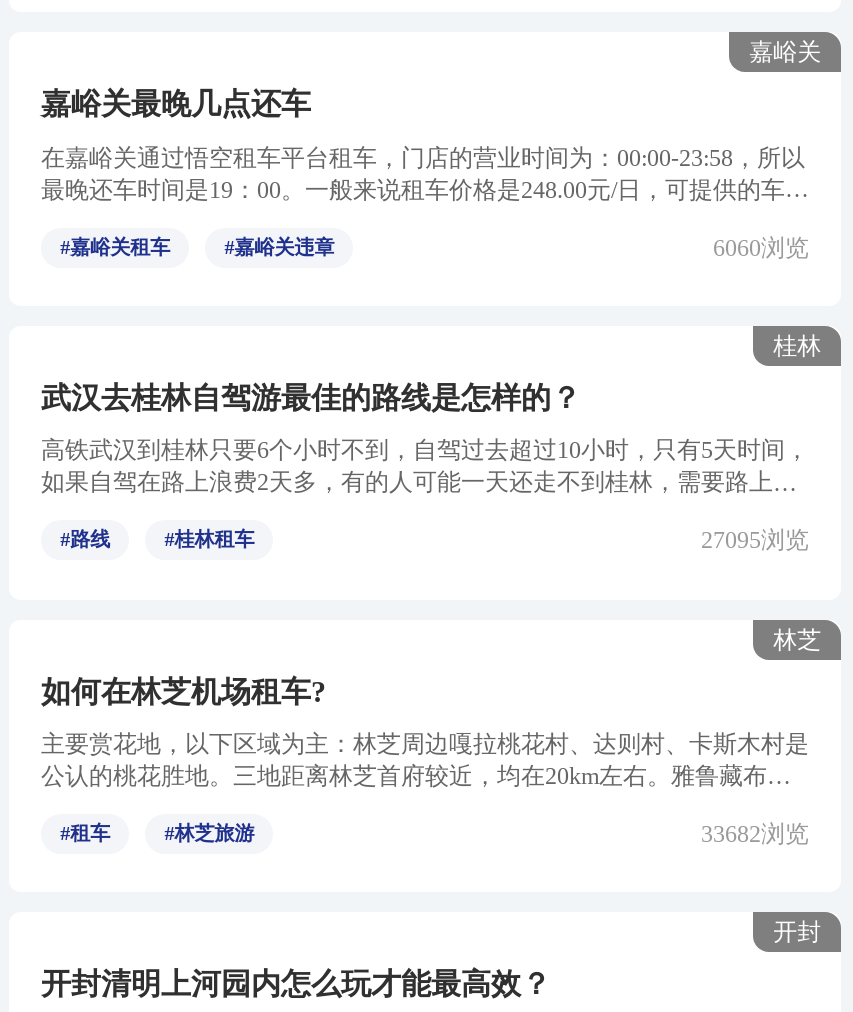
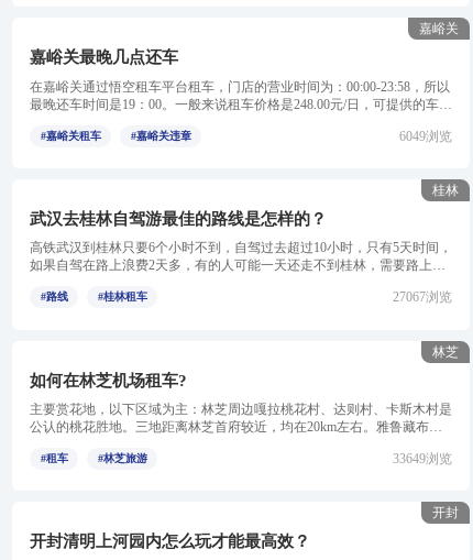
- 6060浏览
+ 6049浏览

- 27095浏览
+ 27067浏览

- 33682浏览
+ 33649浏览
